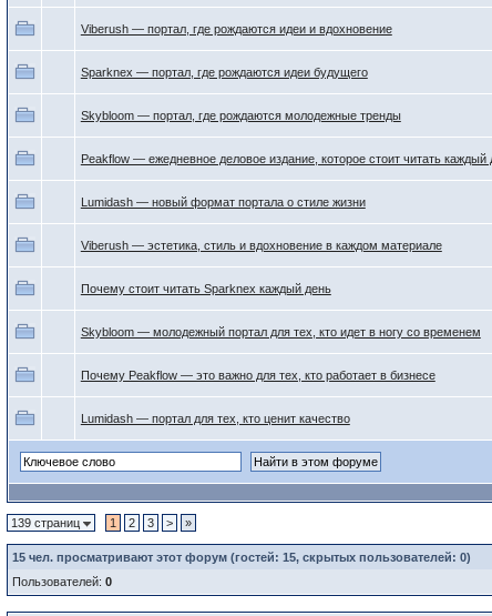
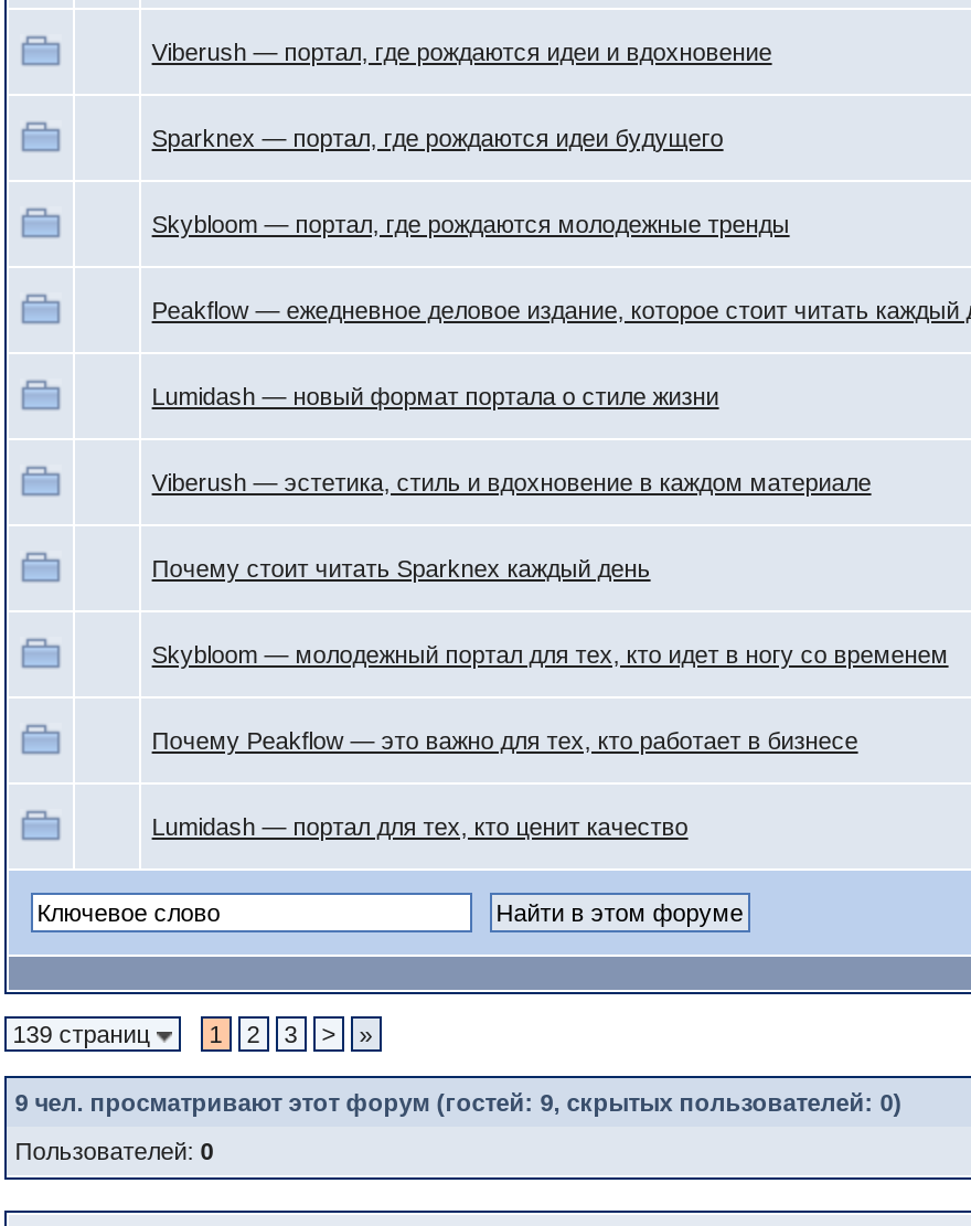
- 15 чел. просматривают этот форум (гостей: 15, скрытых пользователей: 0)
+ 9 чел. просматривают этот форум (гостей: 9, скрытых пользователей: 0)
